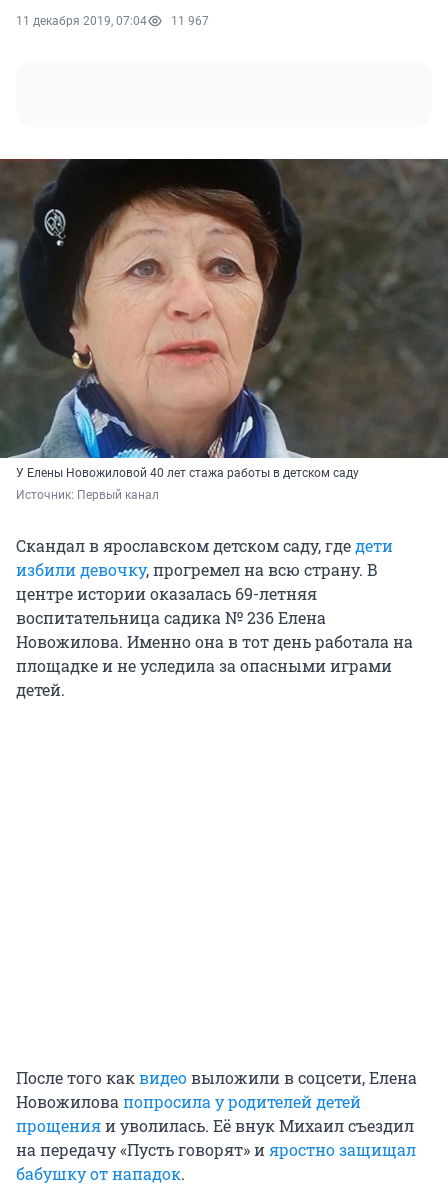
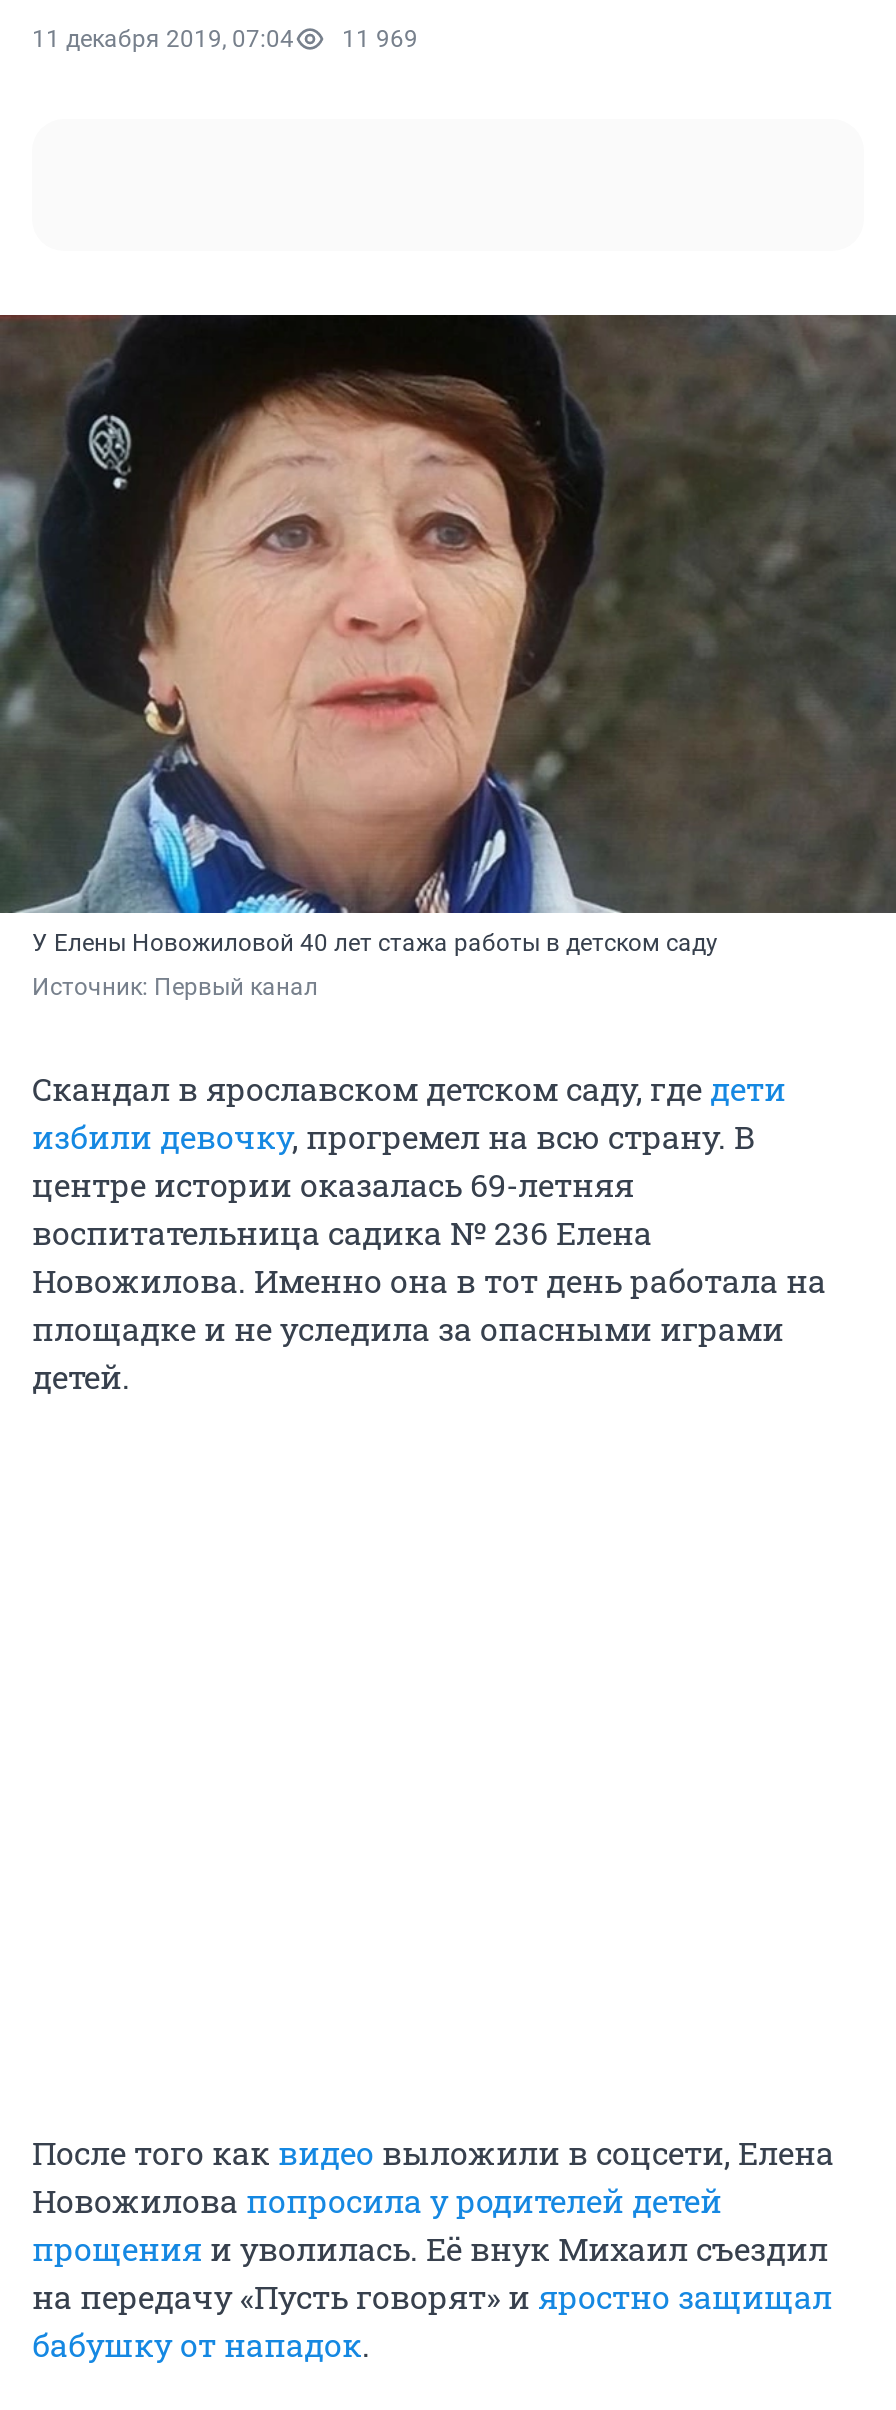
- 11 декабря 2019, 07:04 11 967
+ 11 декабря 2019, 07:04 11 969
